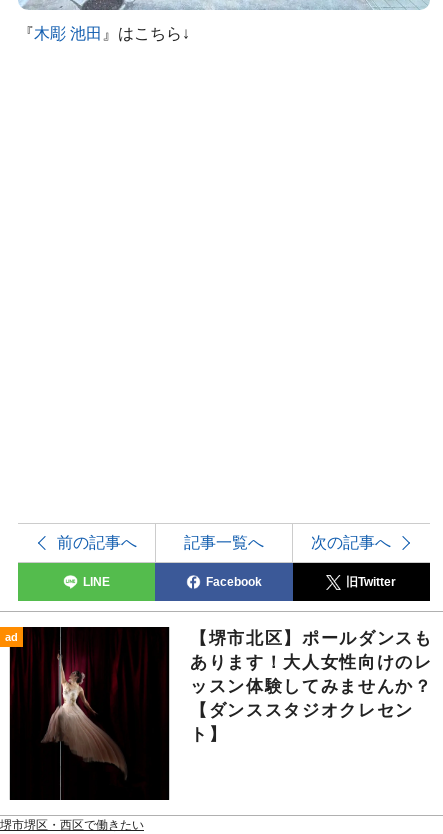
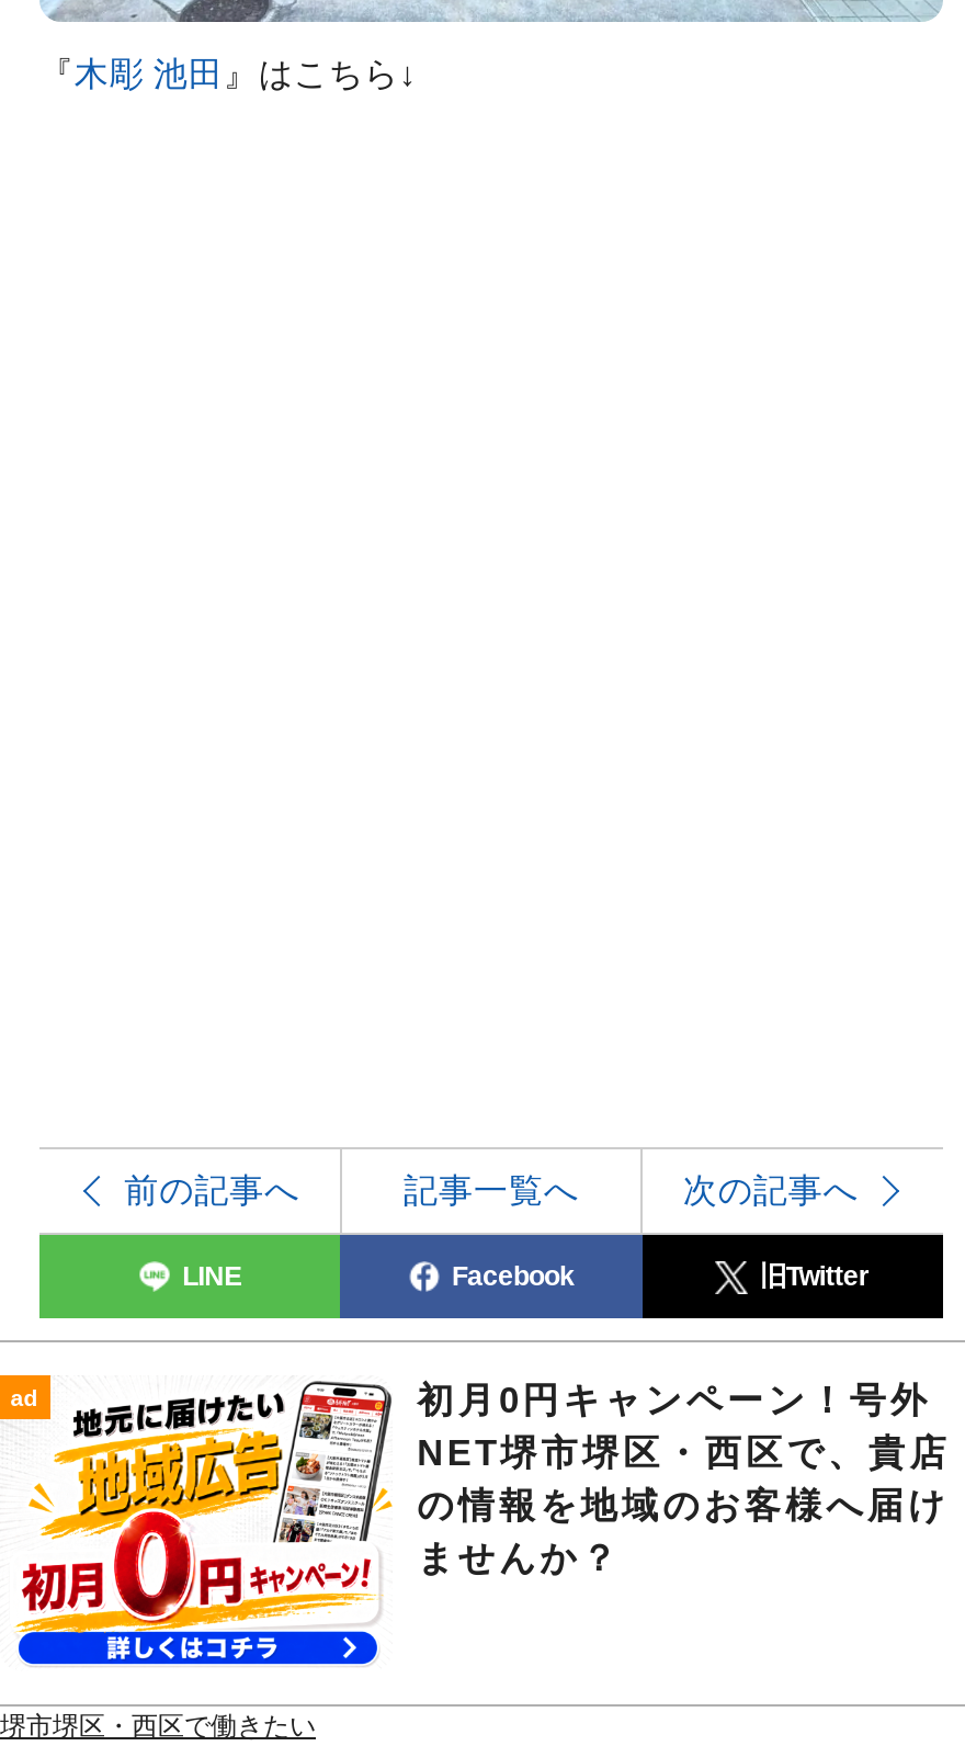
- [image]
- 【堺市北区】ポールダンスも
- あります！大人女性向けのレ
- ッスン体験してみませんか？
- 【ダンススタジオクレセン
- ト】
+ [image]
+ 初月0円キャンペーン！号外
+ NET堺市堺区・西区で、貴店
+ の情報を地域のお客様へ届け
+ ませんか？
